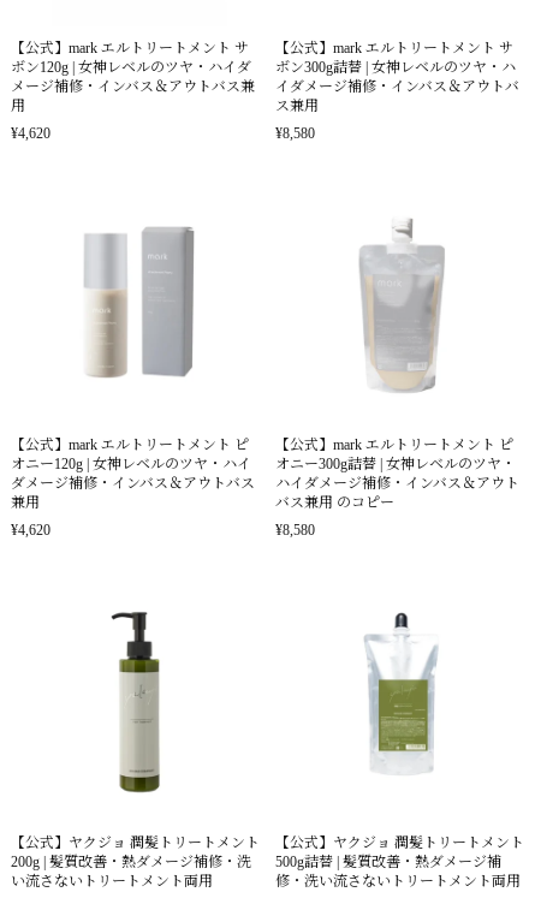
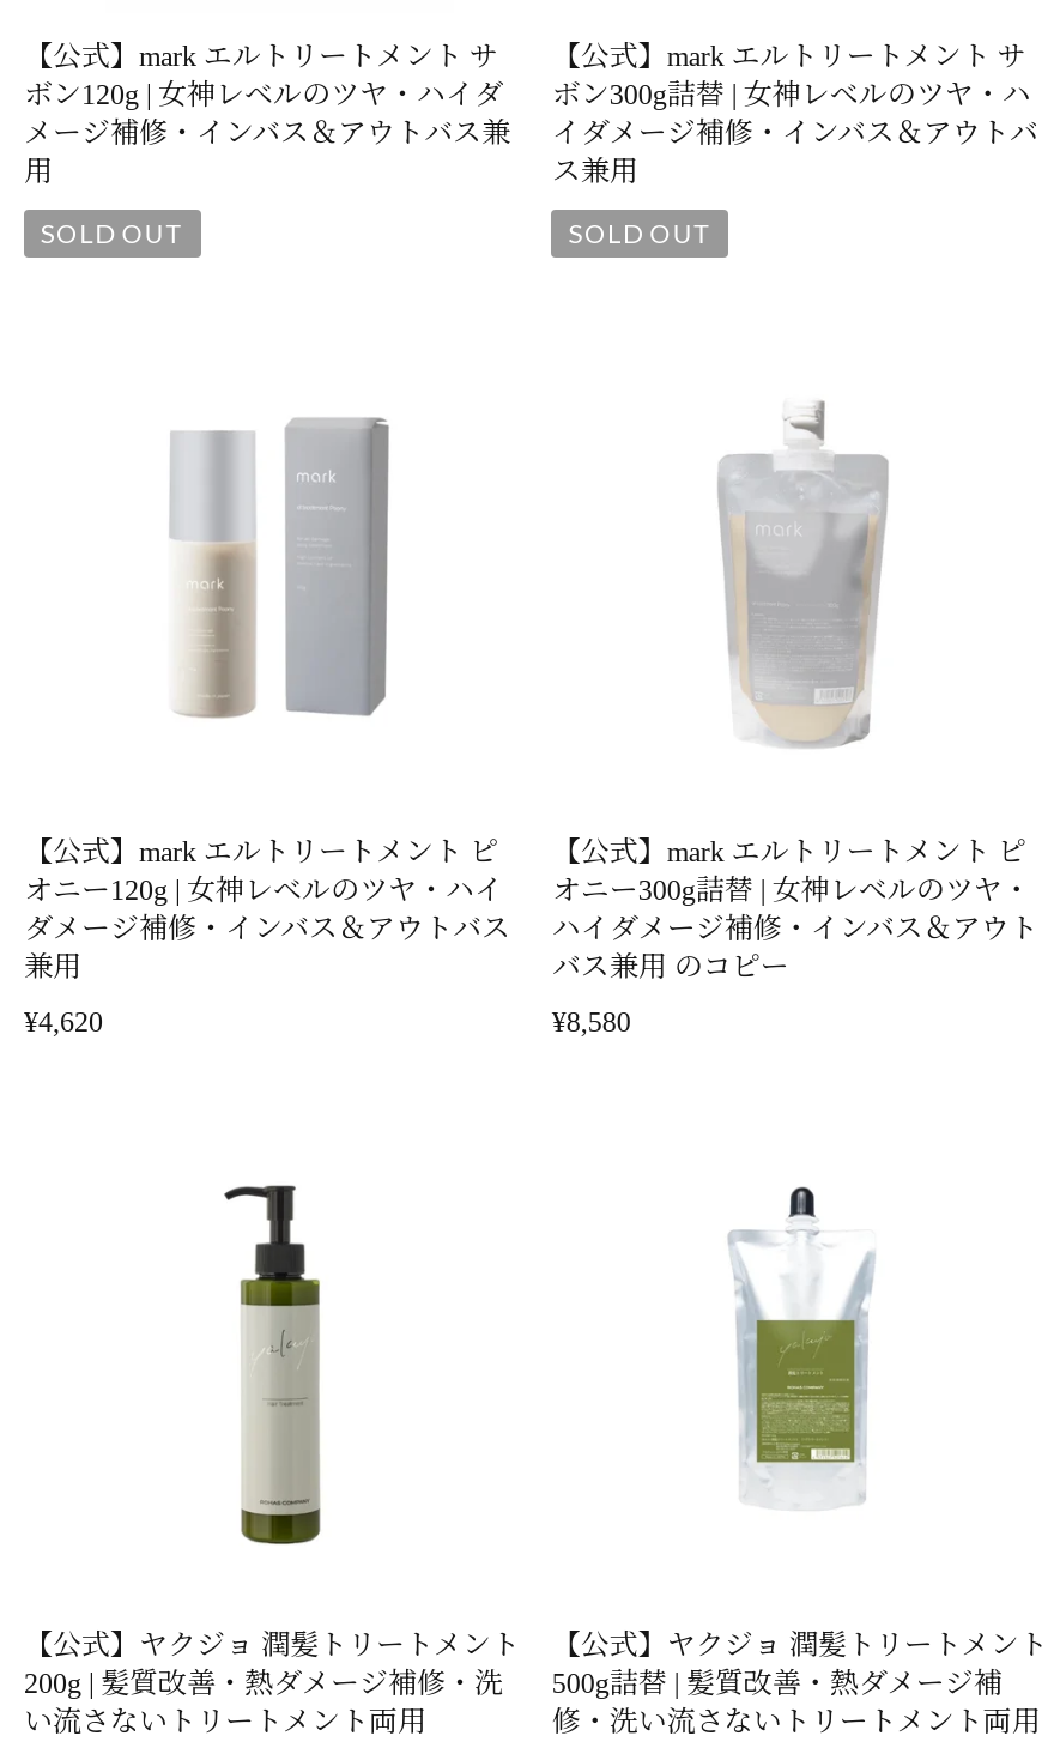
- ¥4,620
+ SOLD OUT

- ¥8,580
+ SOLD OUT
